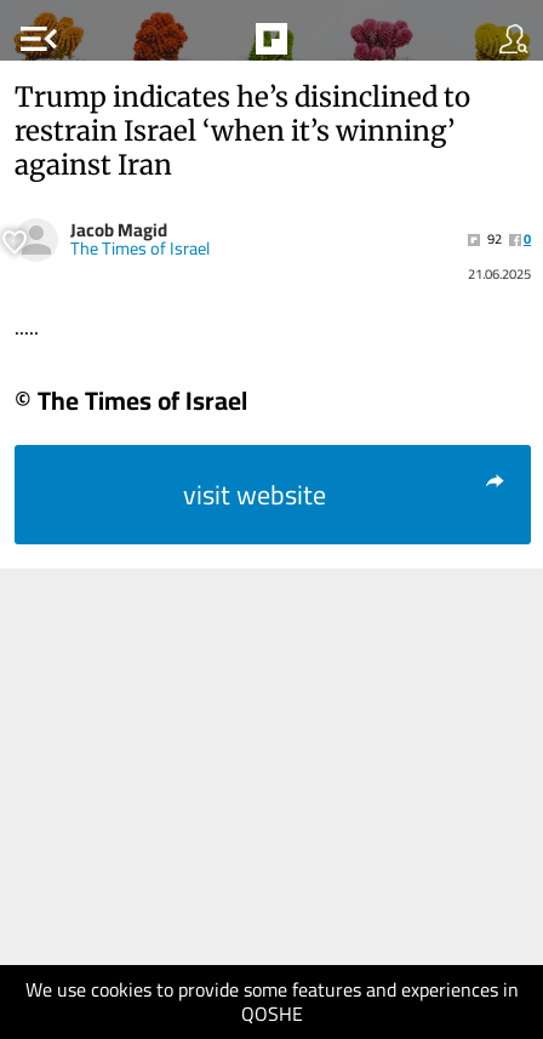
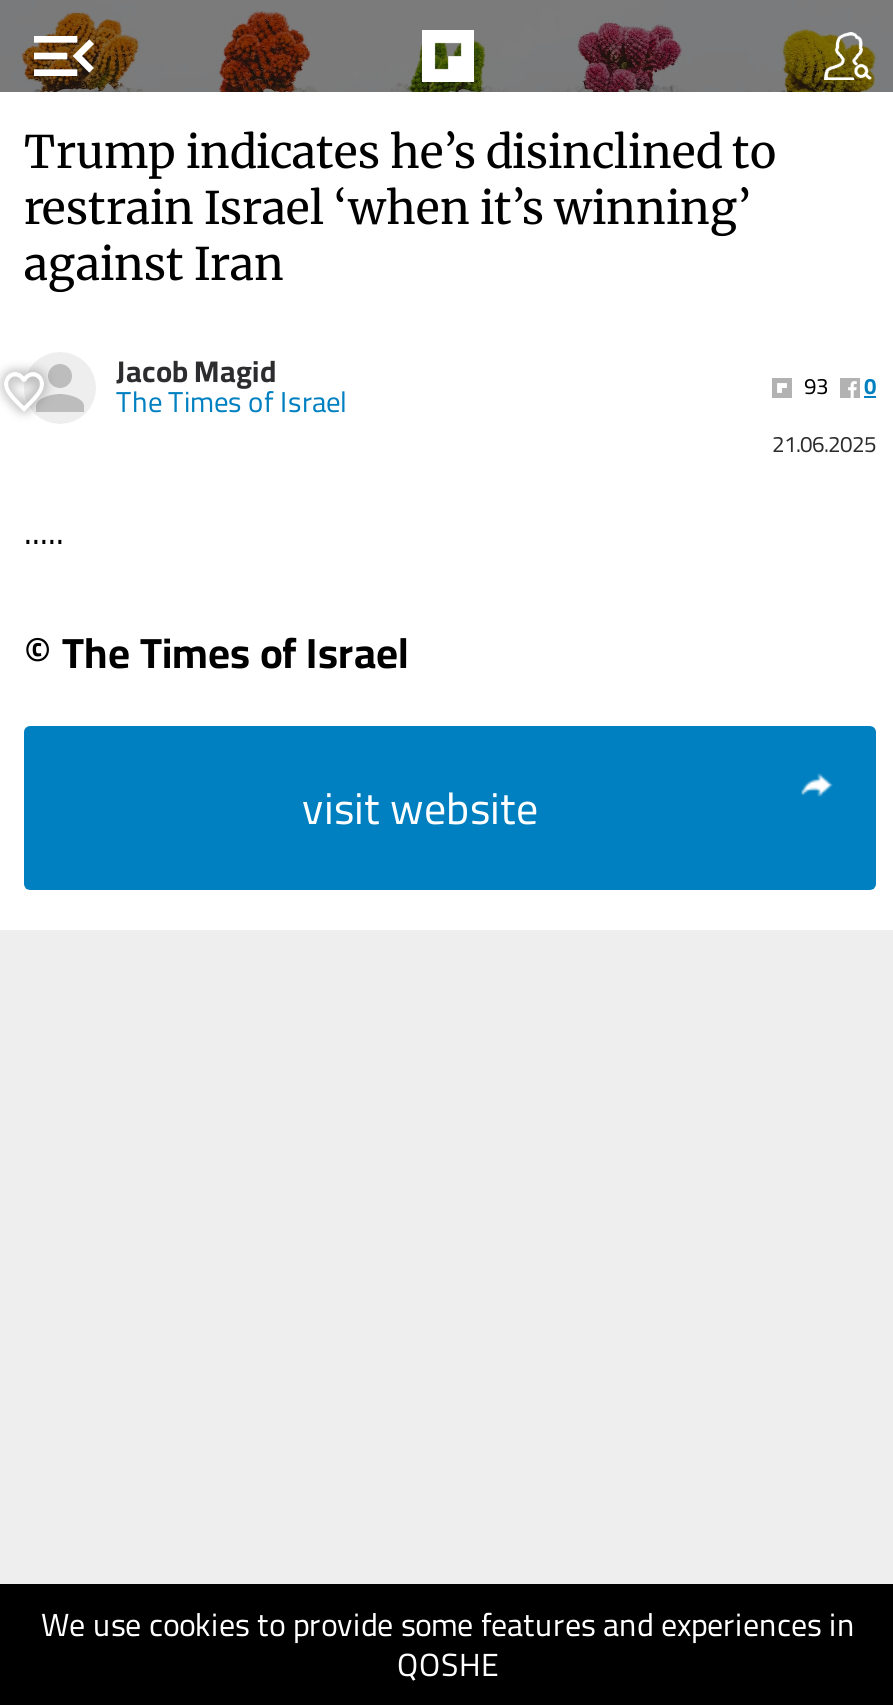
- 92 0
+ 93 0
